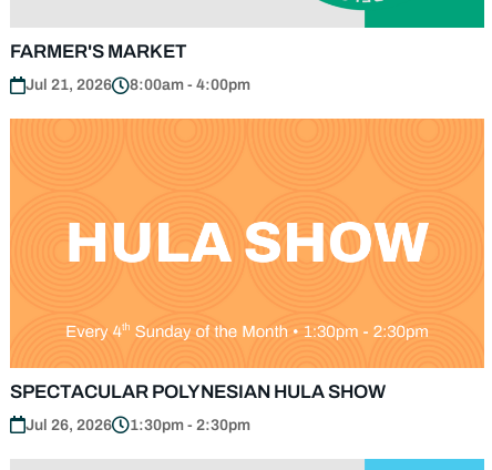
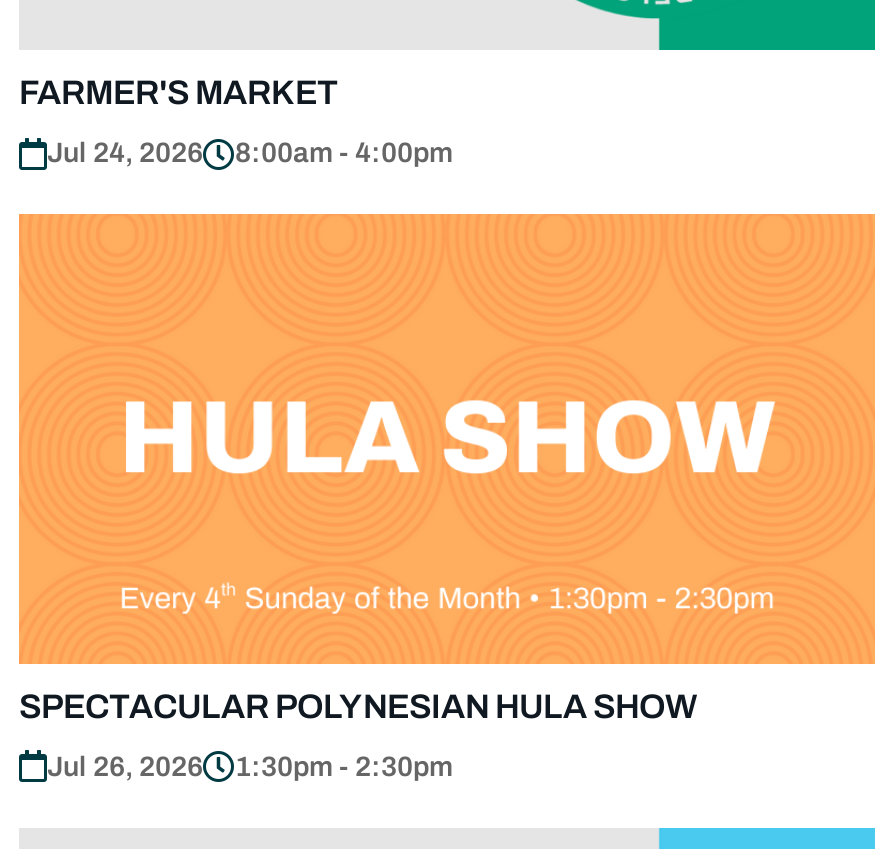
- Jul 21, 2026 8:00am - 4:00pm
+ Jul 24, 2026 8:00am - 4:00pm
